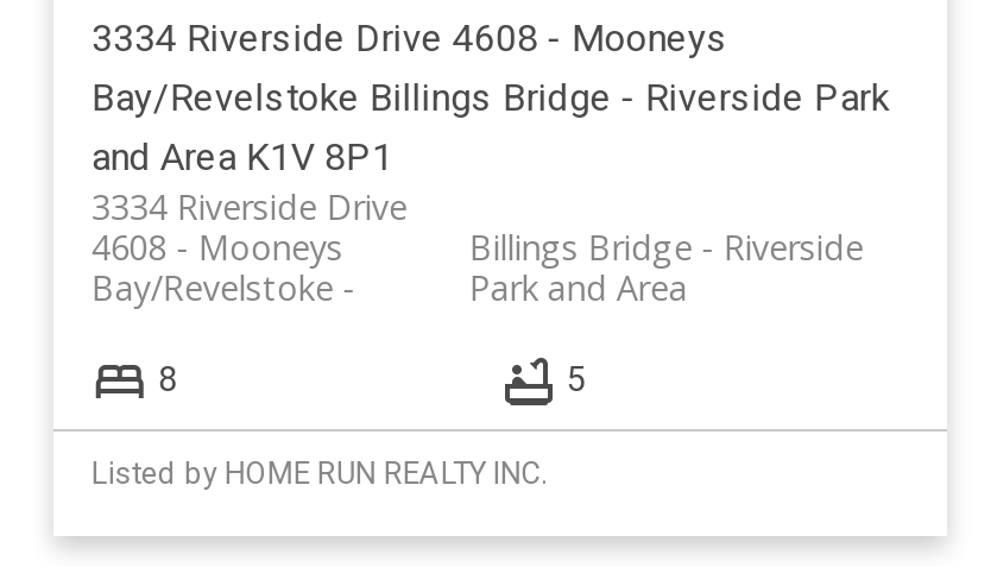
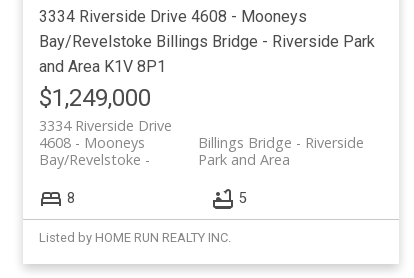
+ $1,249,000
